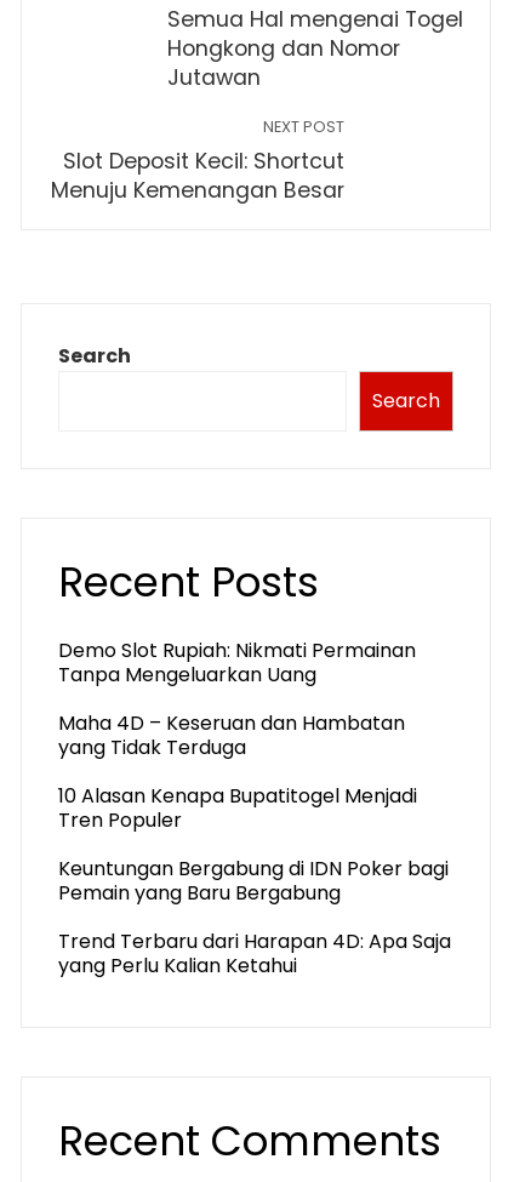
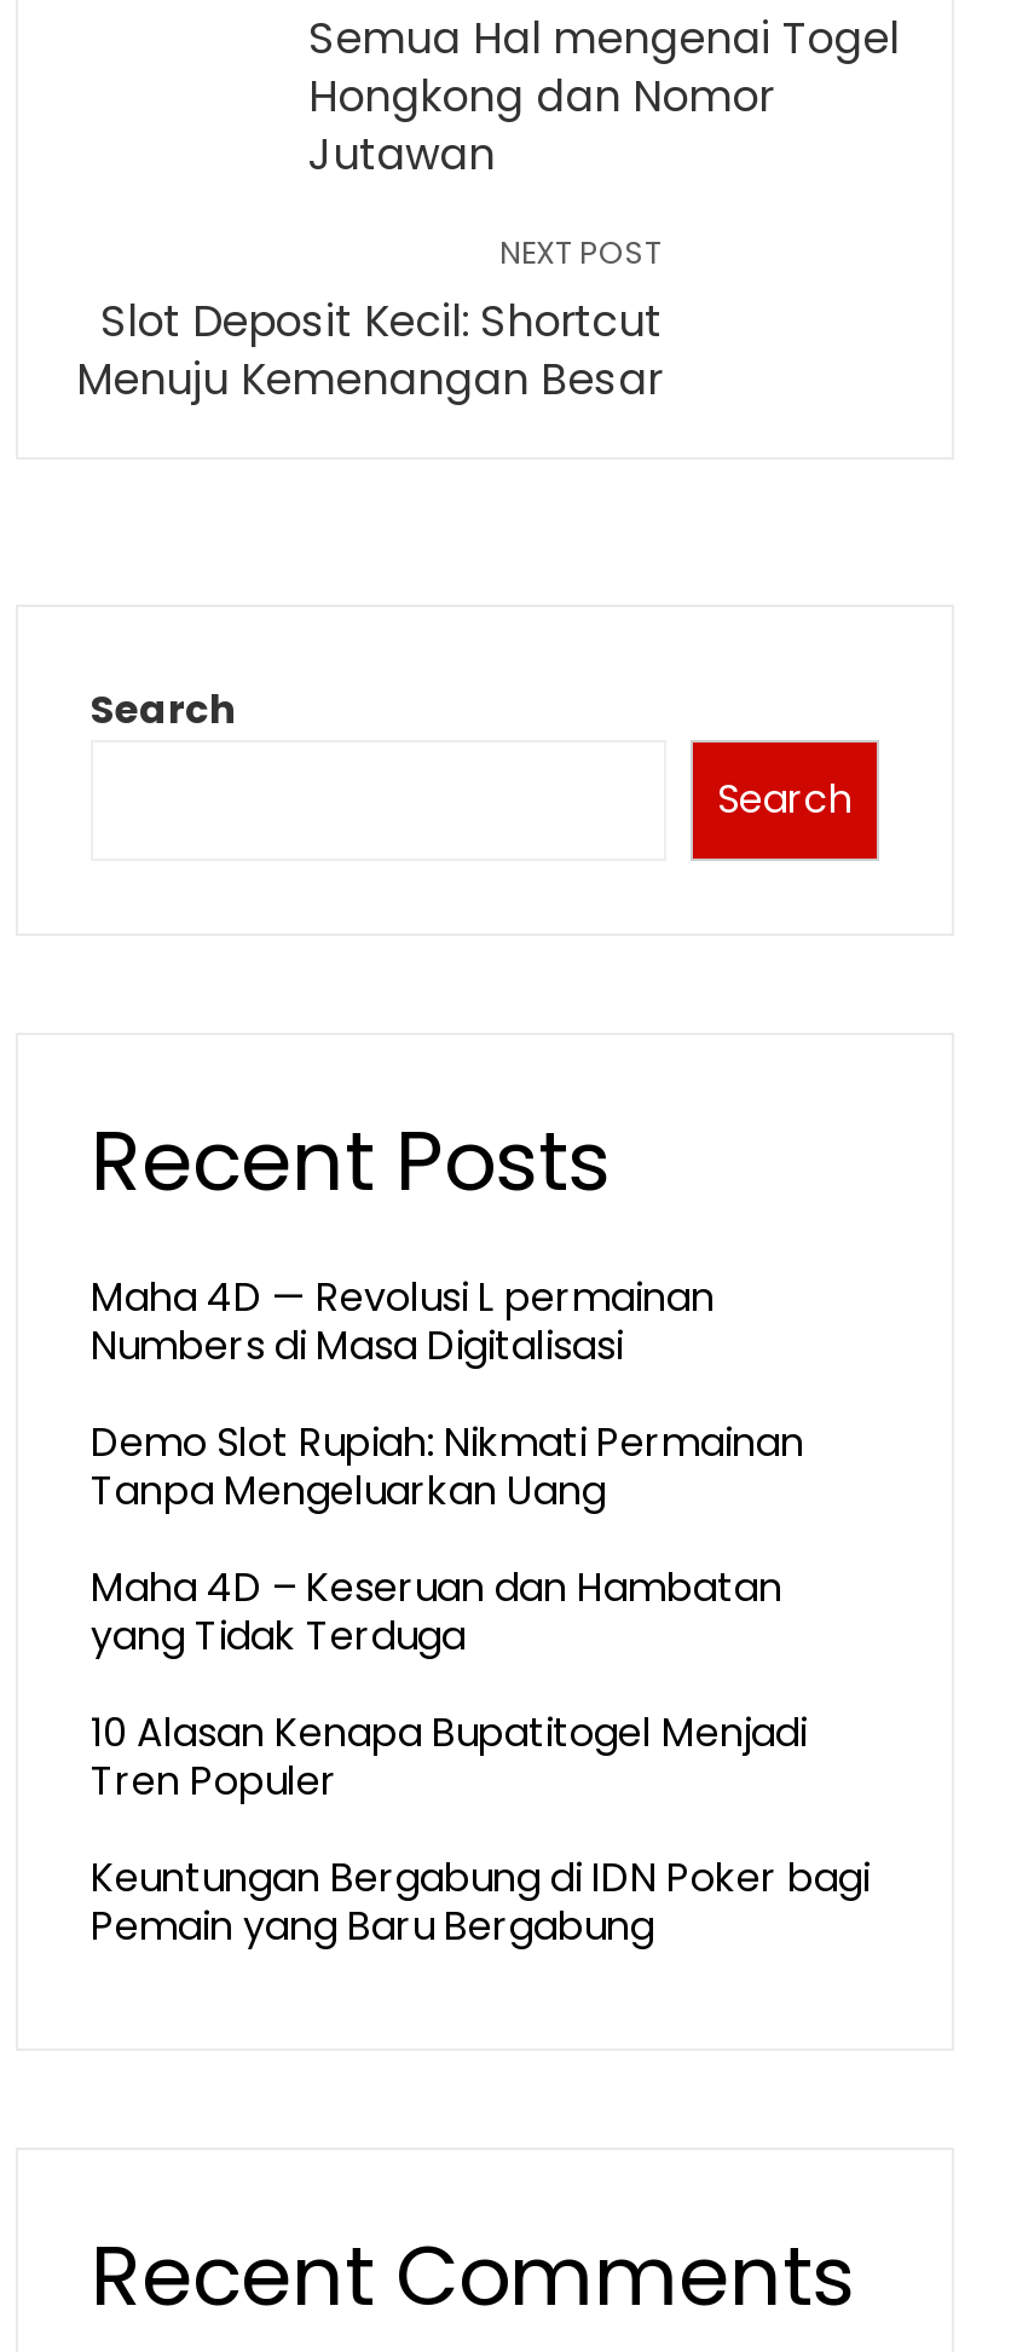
+ Maha 4D — Revolusi L permainan
+ Numbers di Masa Digitalisasi

moved down: Demo Slot Rupiah: Nikmati Permainan | Tanpa Mengeluarkan Uang | Maha 4D – Keseruan dan Hambatan | yang Tidak Terduga | 10 Alasan Kenapa Bupatitogel Menjadi | Tren Populer | Keuntungan Bergabung di IDN Poker bagi | Pemain yang Baru Bergabung

- Trend Terbaru dari Harapan 4D: Apa Saja
- yang Perlu Kalian Ketahui
